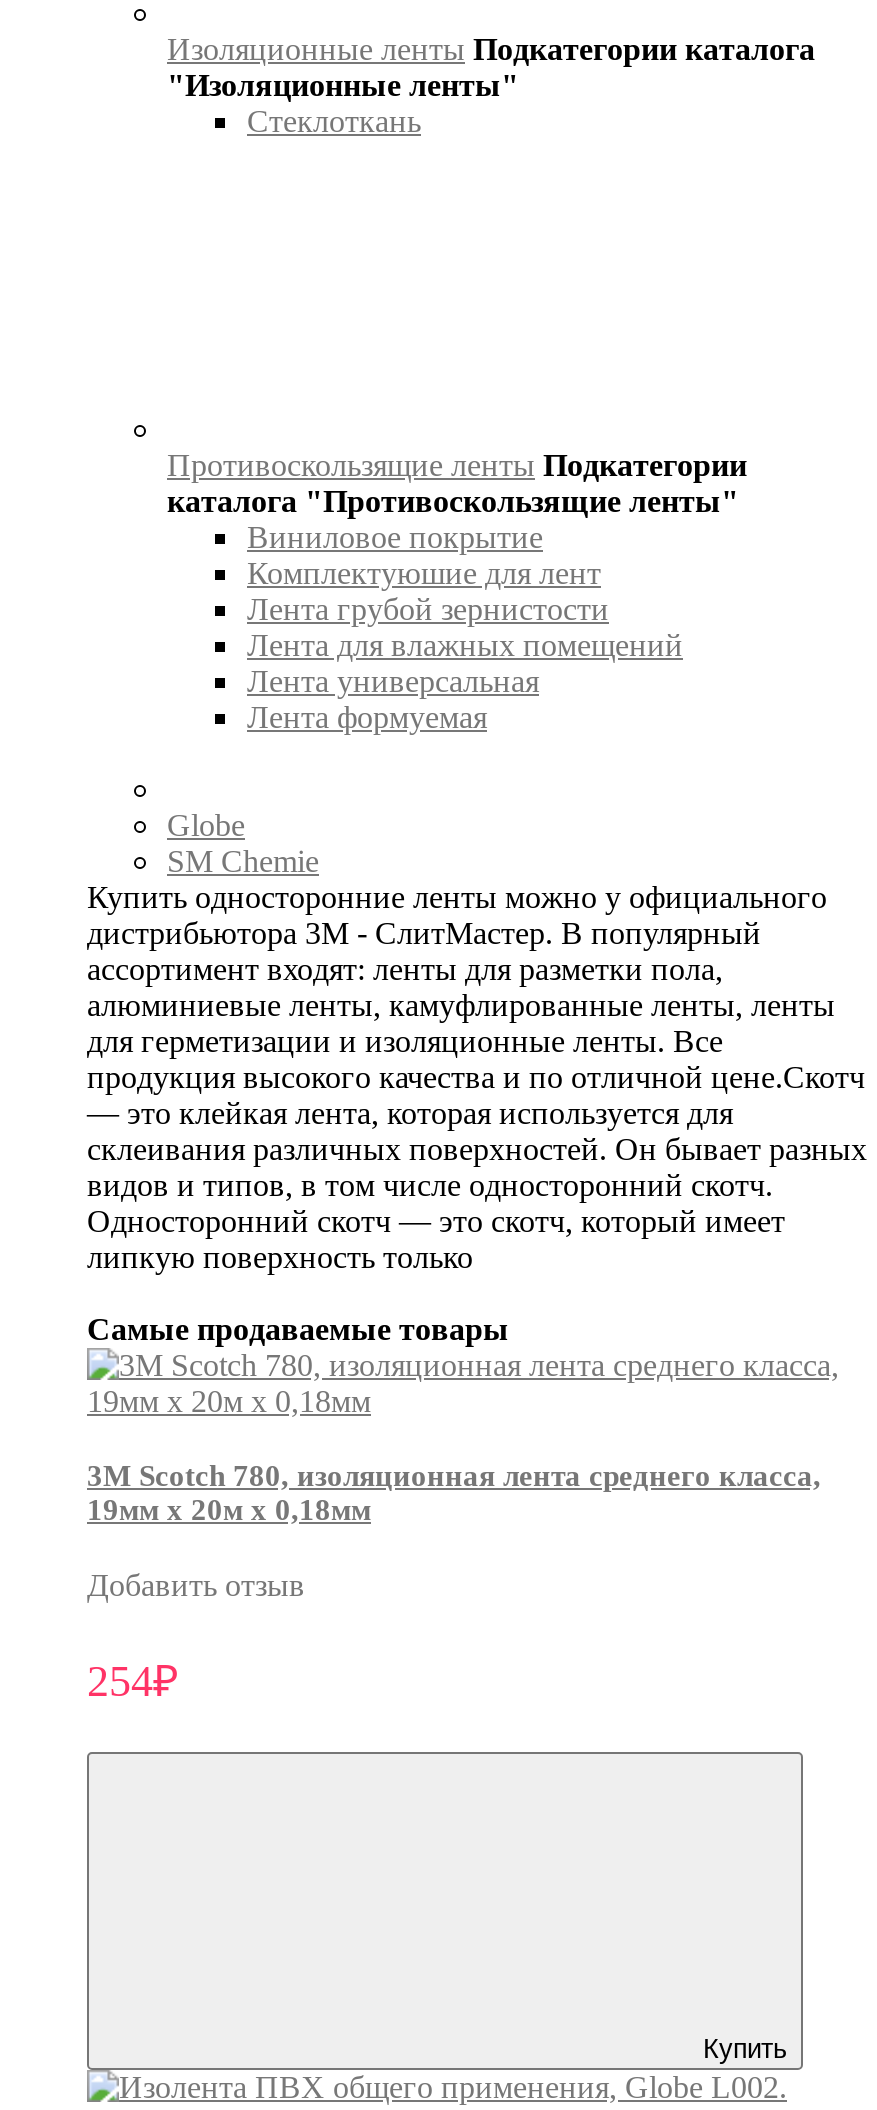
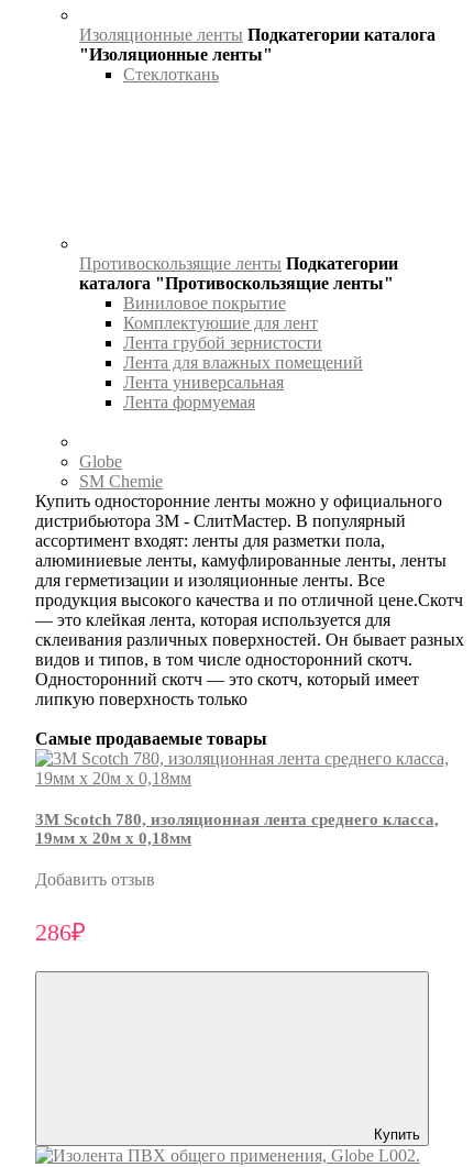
- 254₽
+ 286₽
